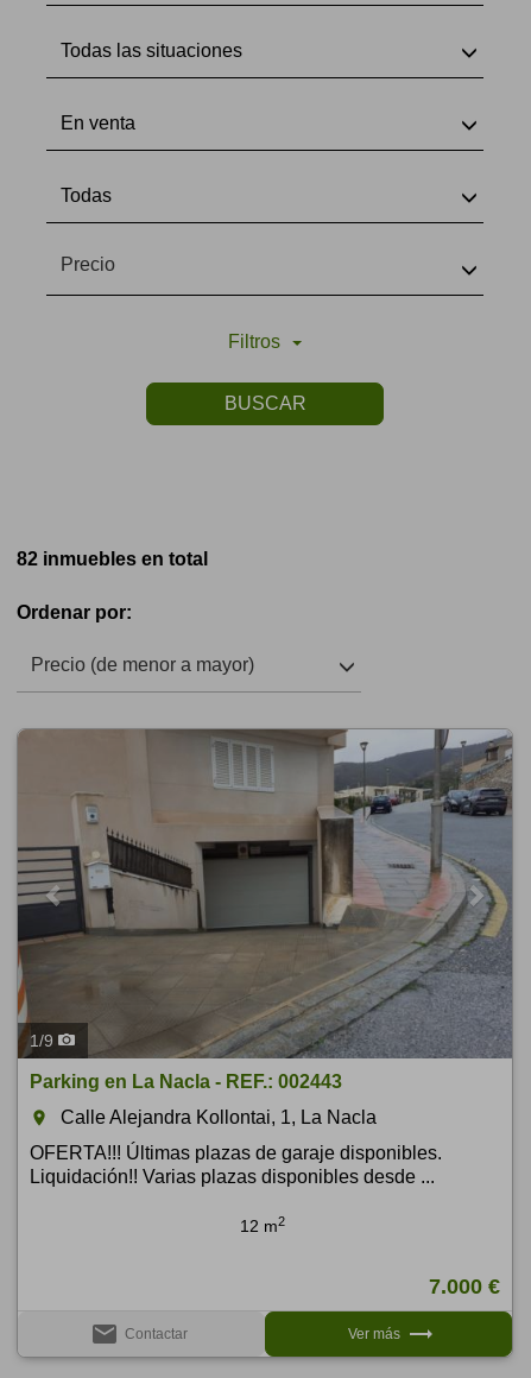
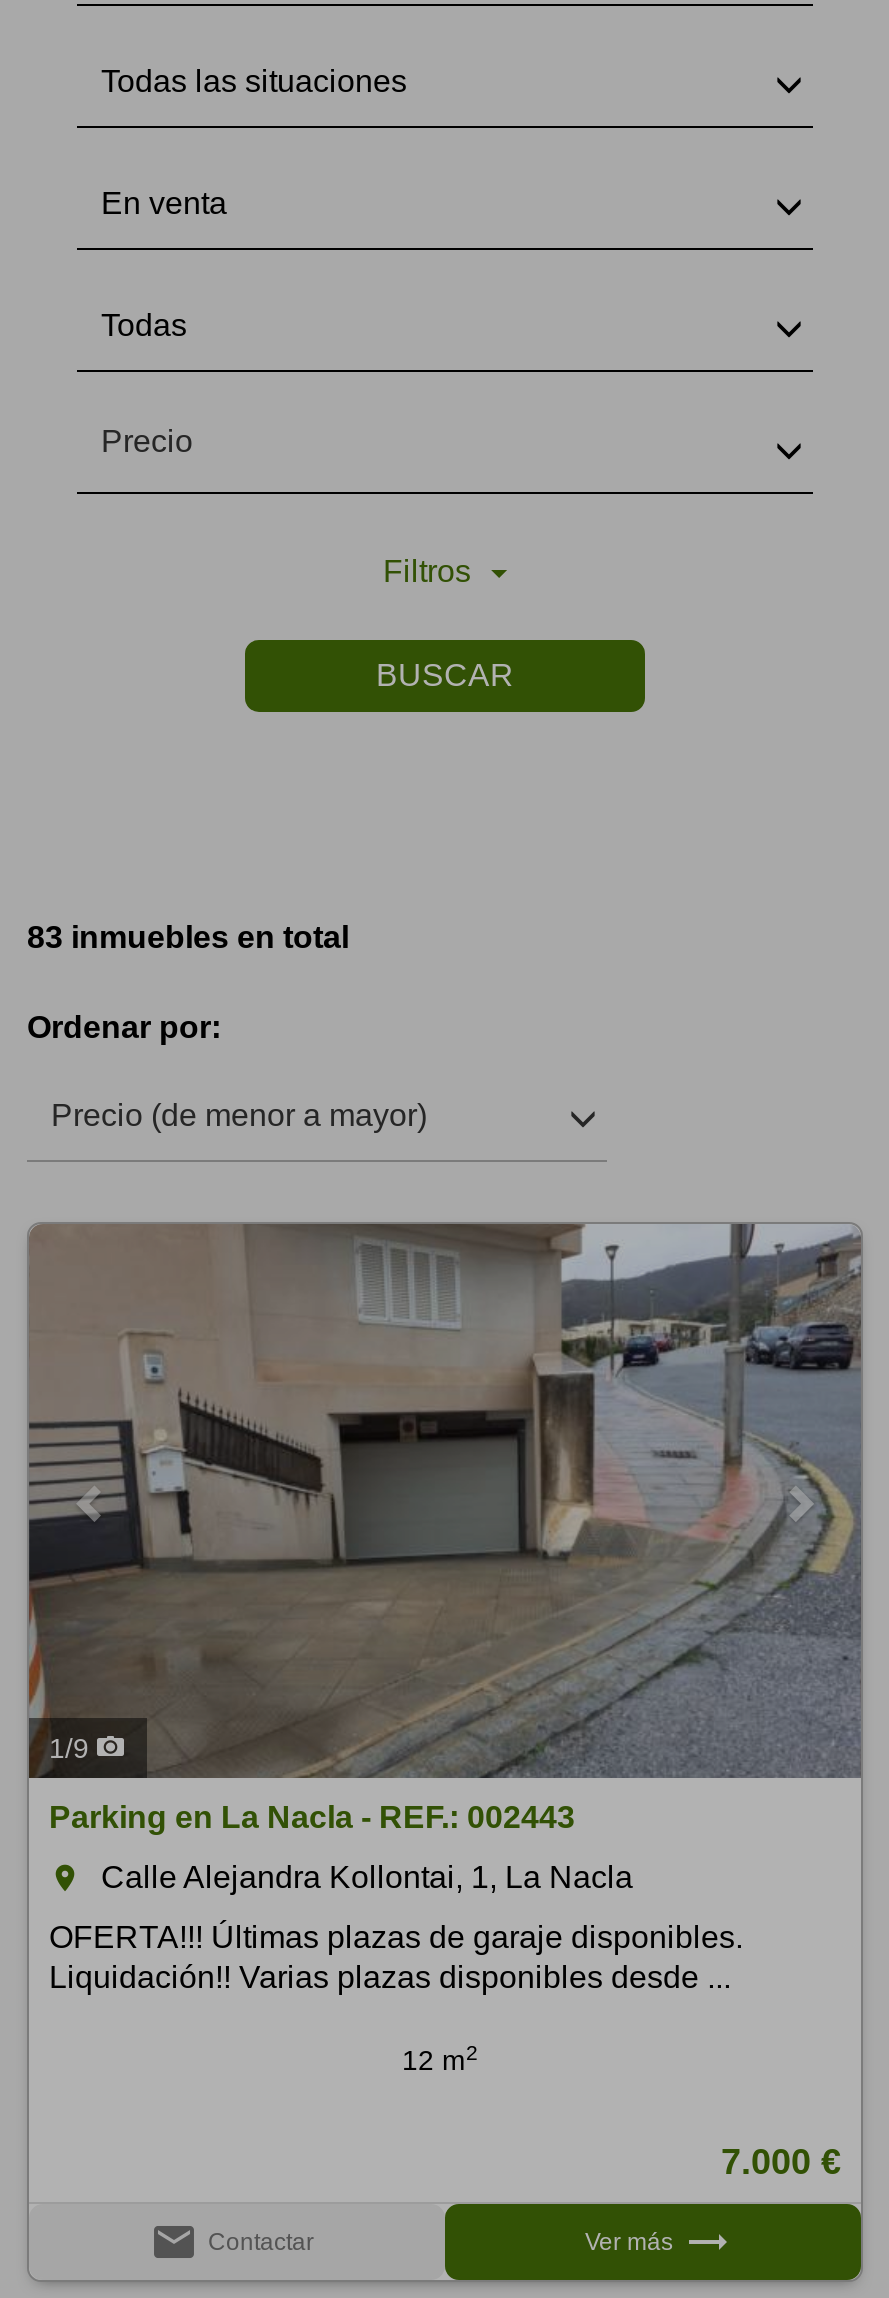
- 82 inmuebles en total
+ 83 inmuebles en total
